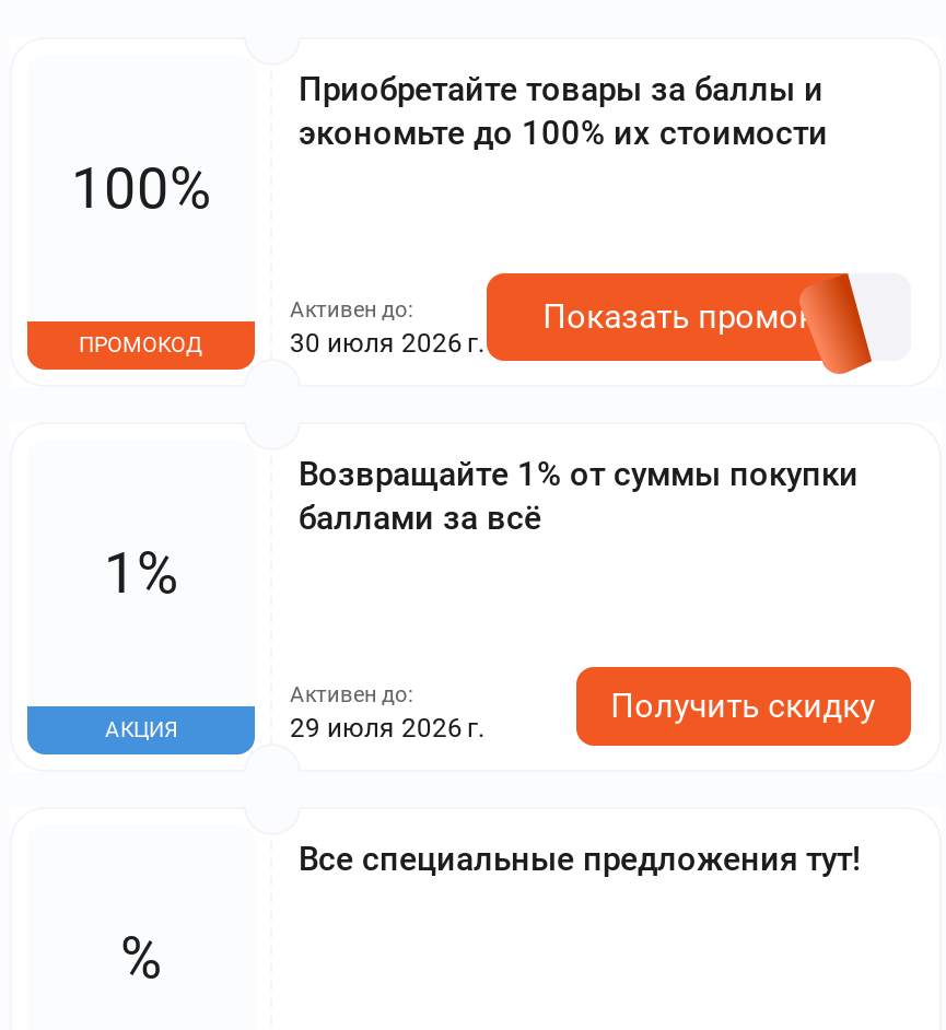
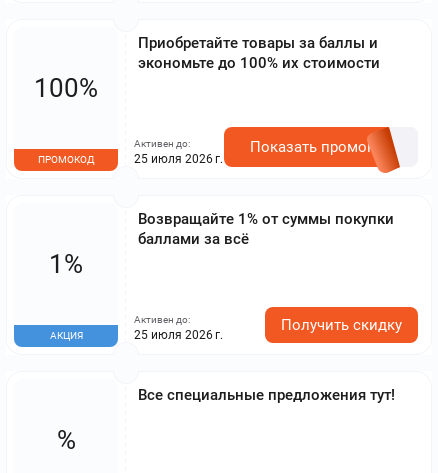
- 30 июля 2026 г.
+ 25 июля 2026 г.

- 29 июля 2026 г.
+ 25 июля 2026 г.
